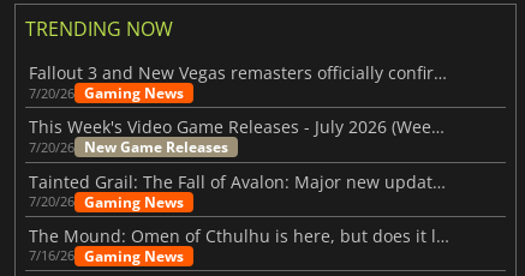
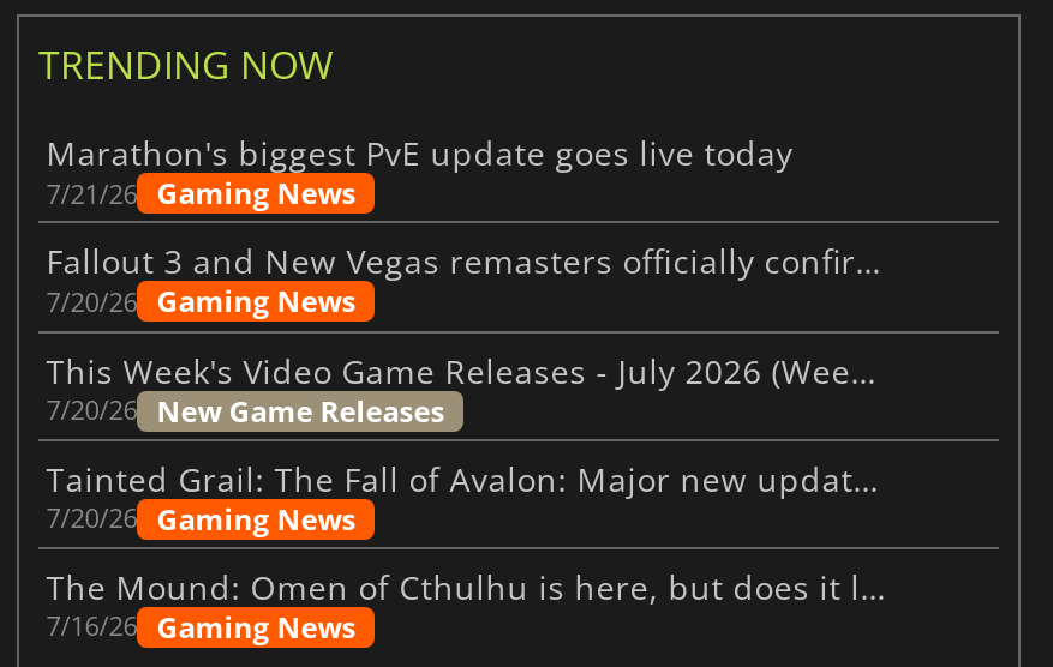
+ Marathon's biggest PvE update goes live today
+ 7/21/26 Gaming News
